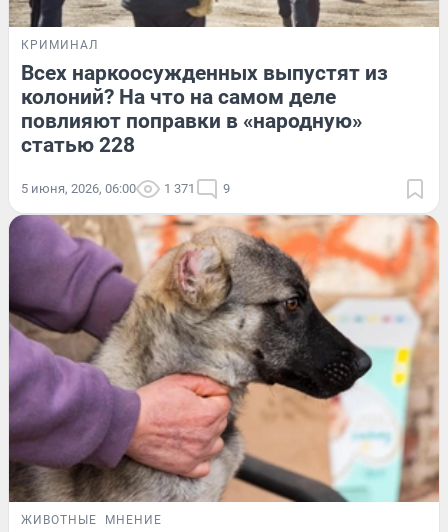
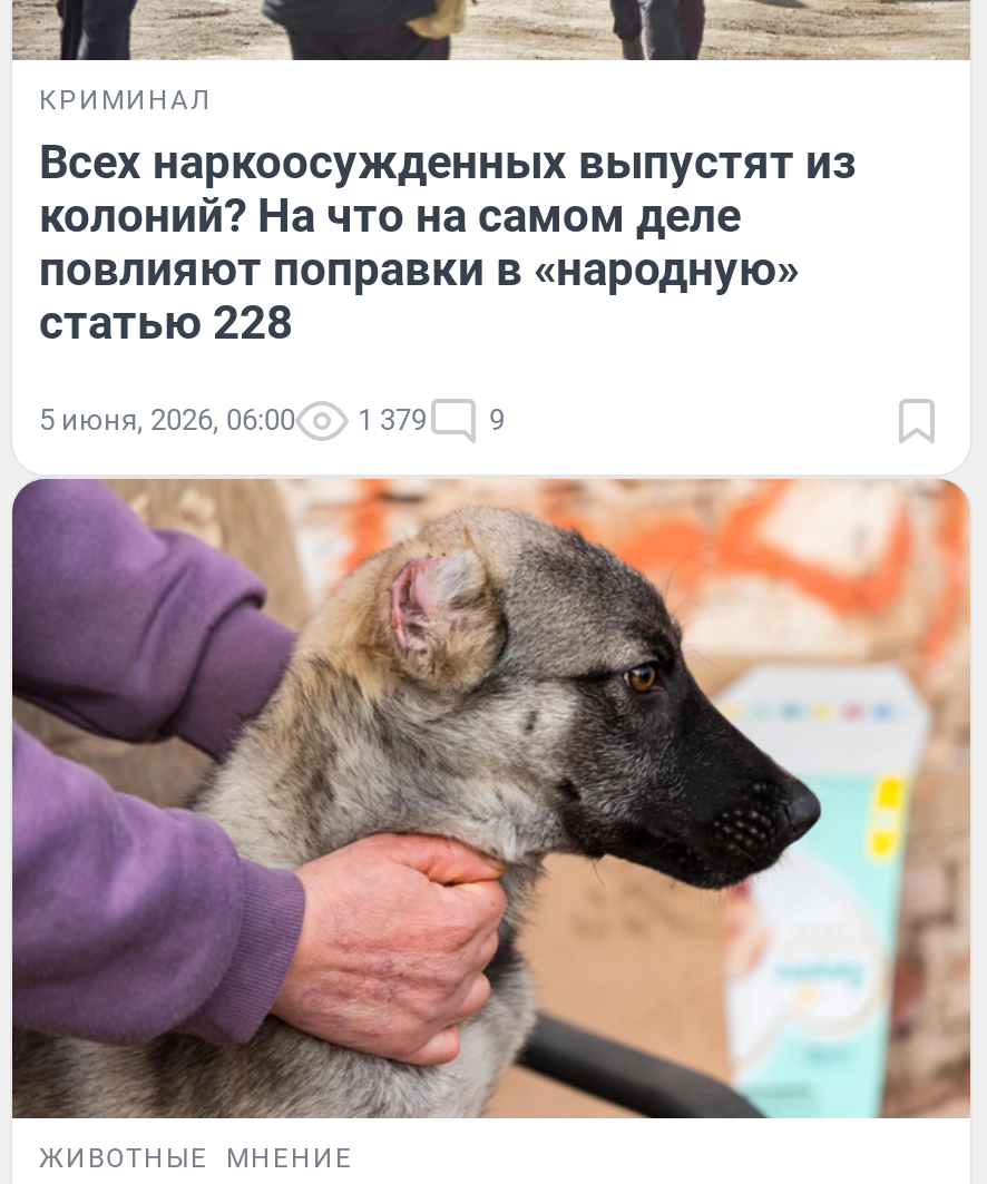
- 5 июня, 2026, 06:00 1 371 9
+ 5 июня, 2026, 06:00 1 379 9
